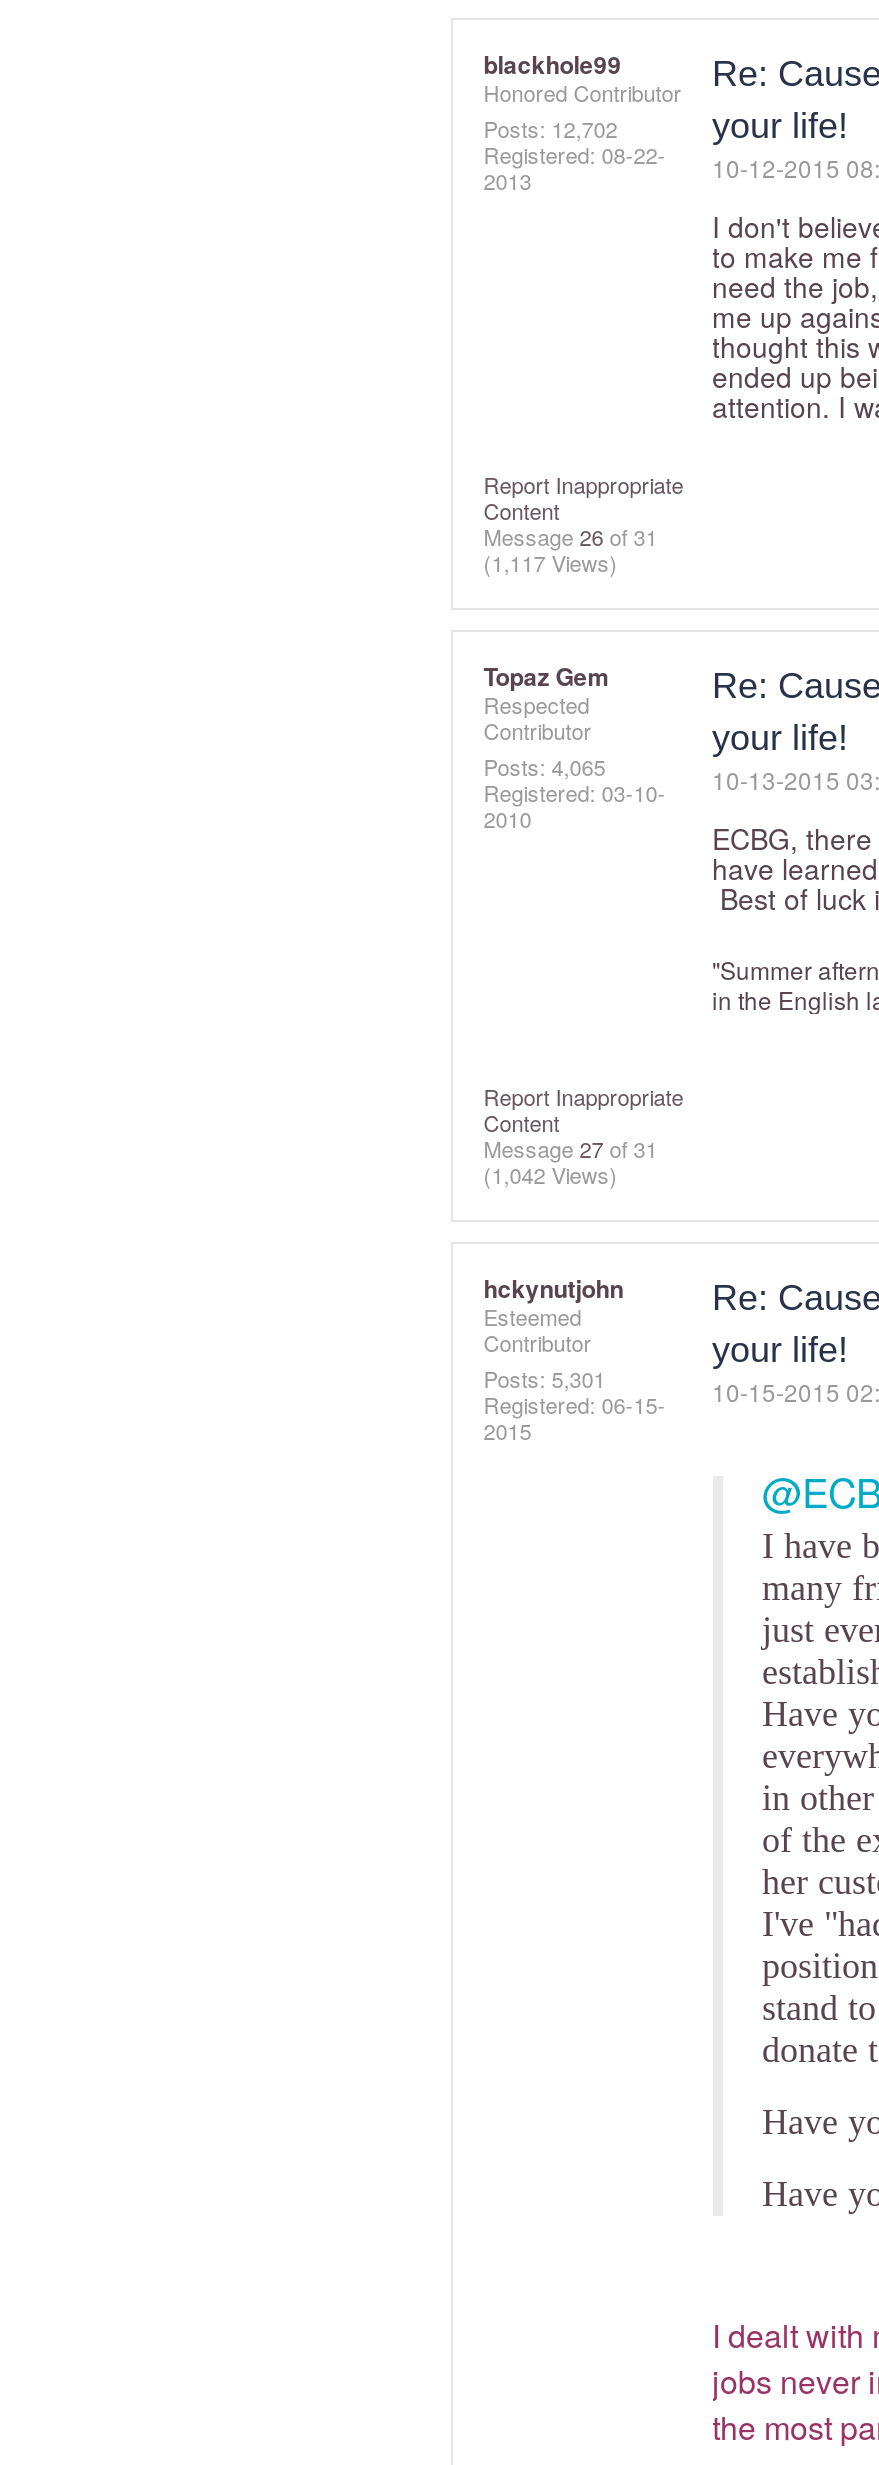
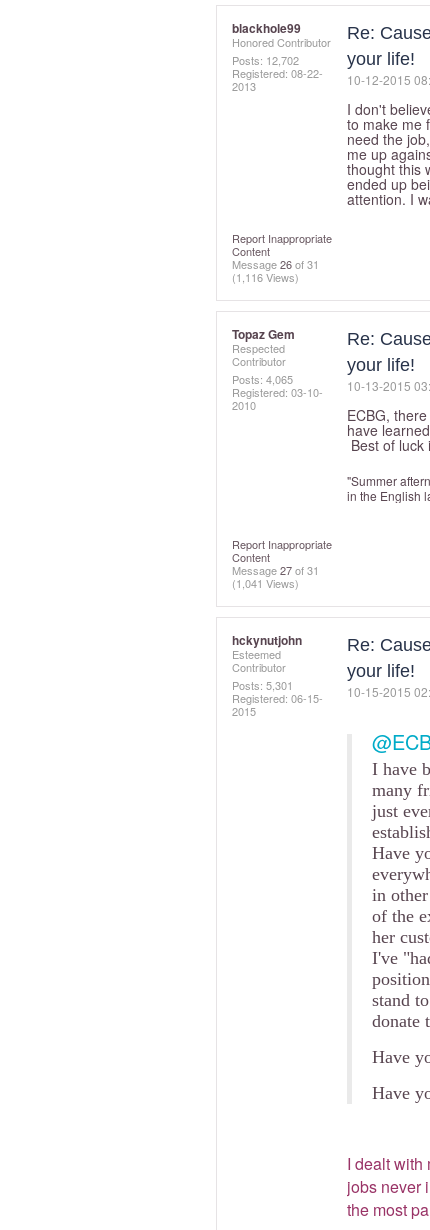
- (1,117 Views)
+ (1,116 Views)

- (1,042 Views)
+ (1,041 Views)
